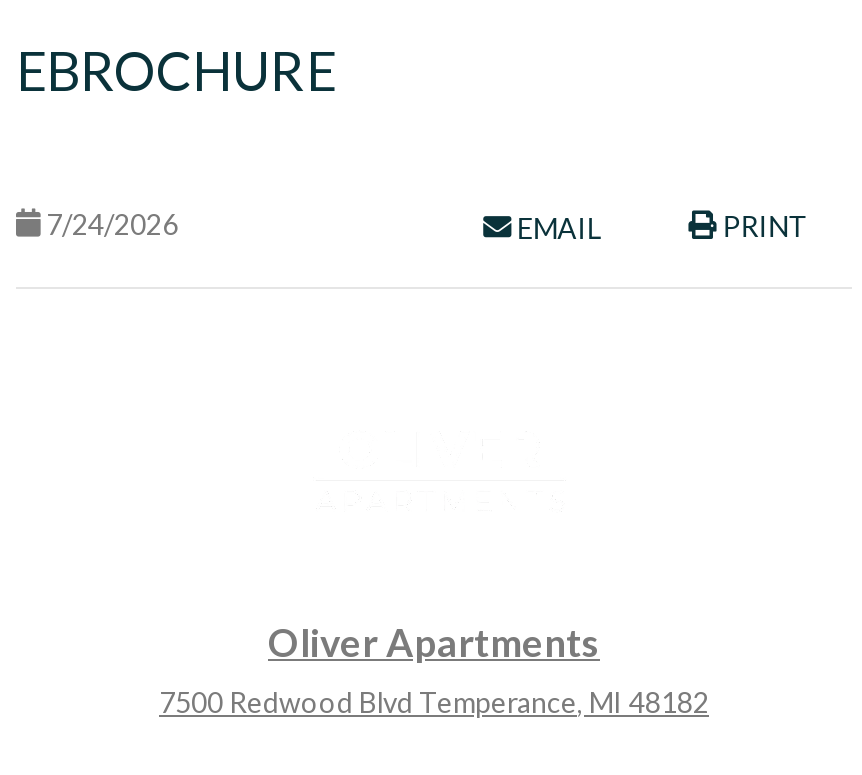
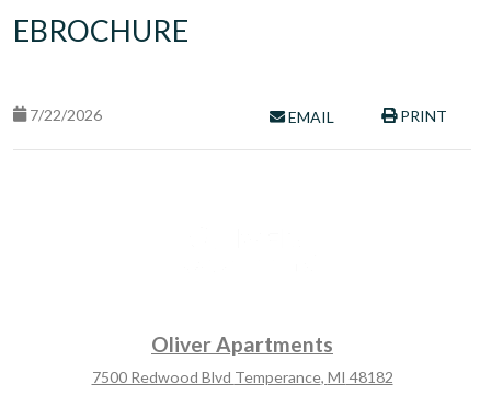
- 7/24/2026
+ 7/22/2026
